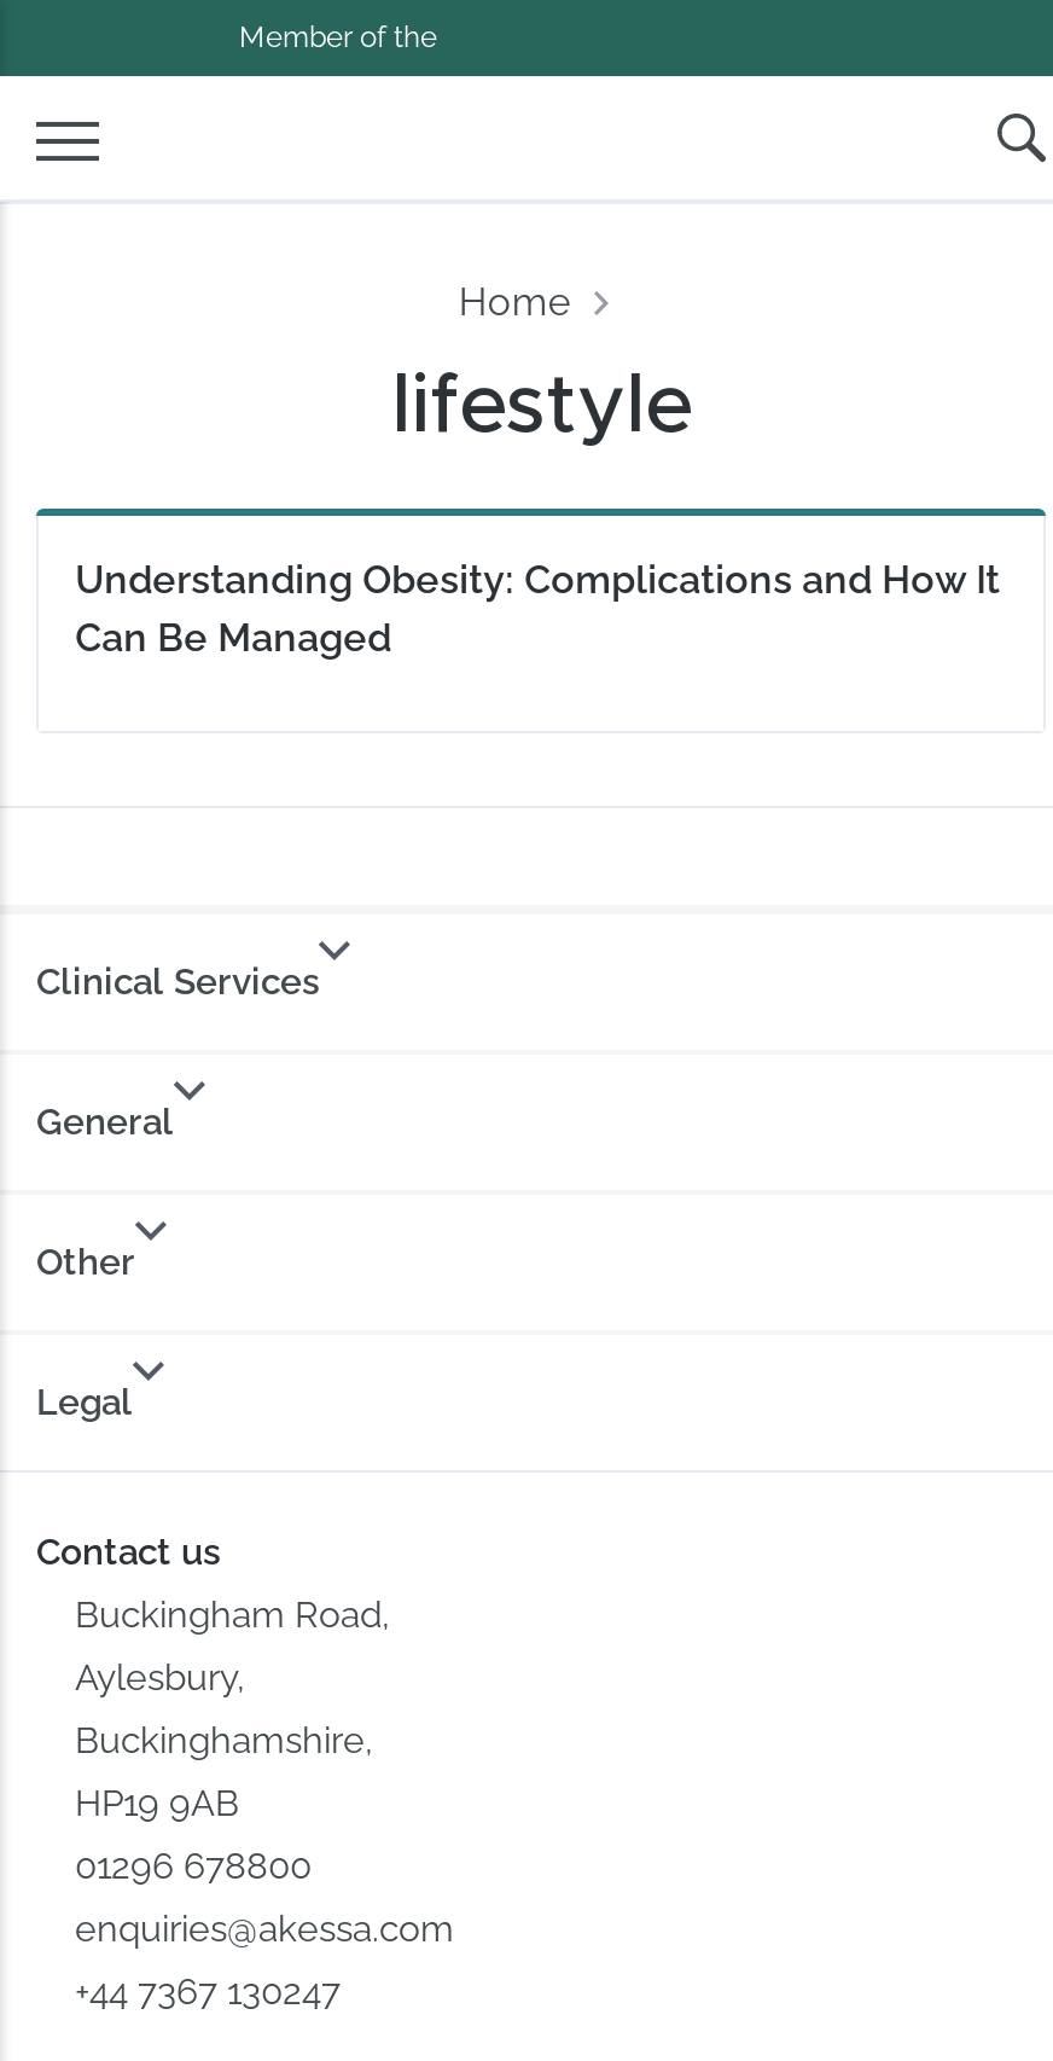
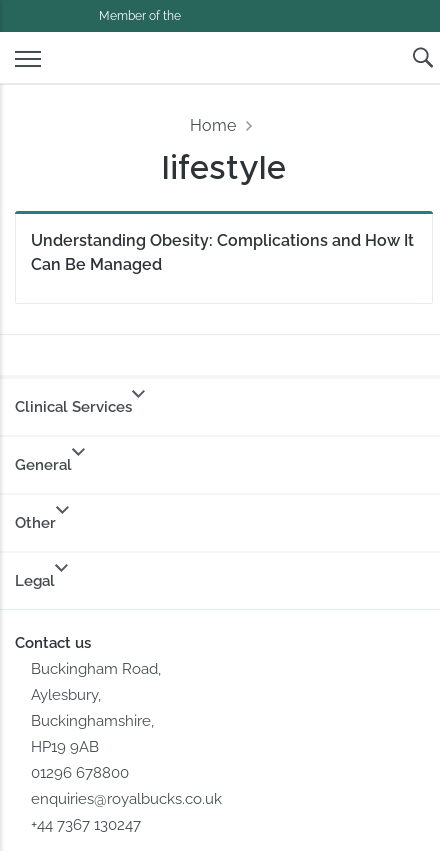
- enquiries@akessa.com
+ enquiries@royalbucks.co.uk
